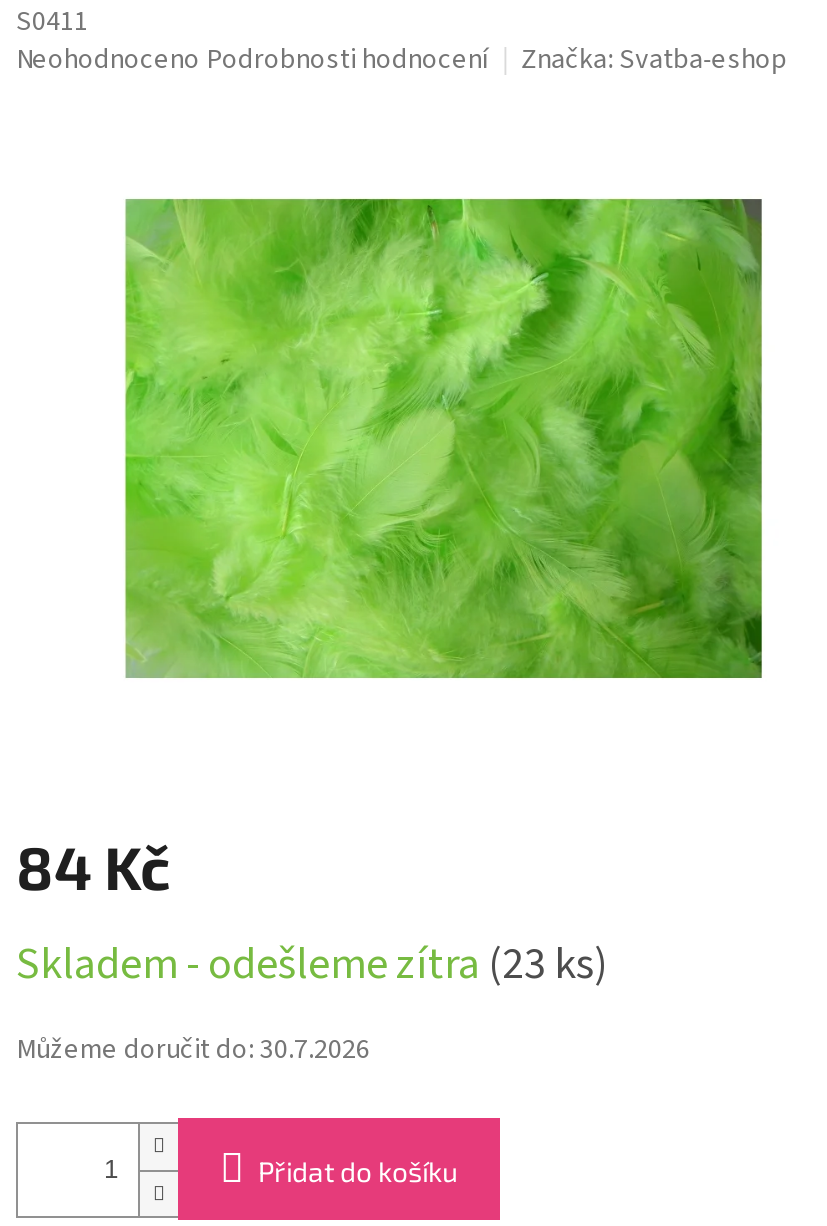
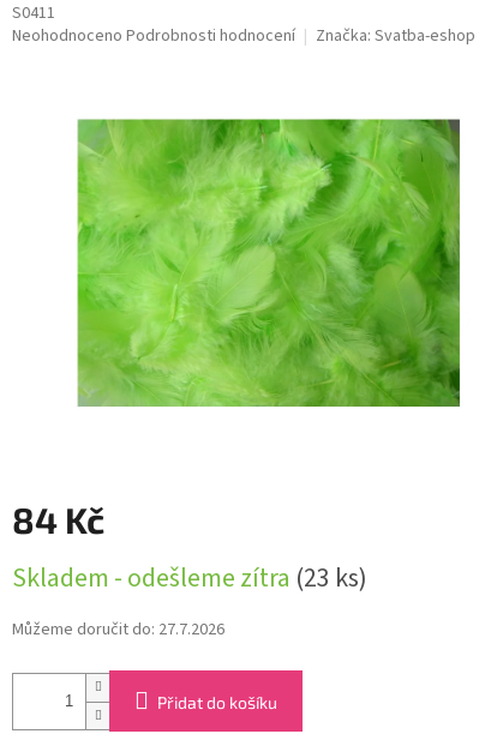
- Můžeme doručit do: 30.7.2026
+ Můžeme doručit do: 27.7.2026
